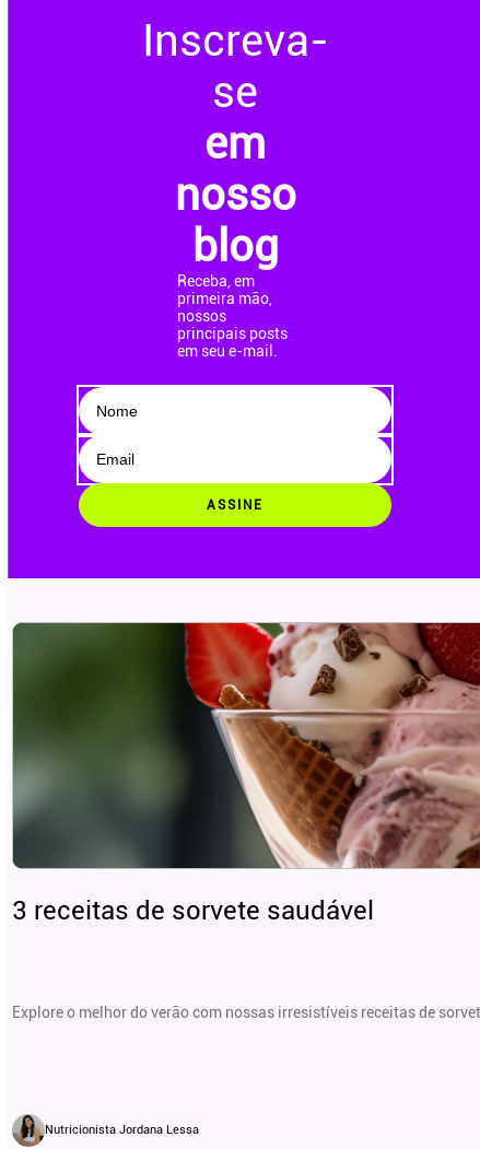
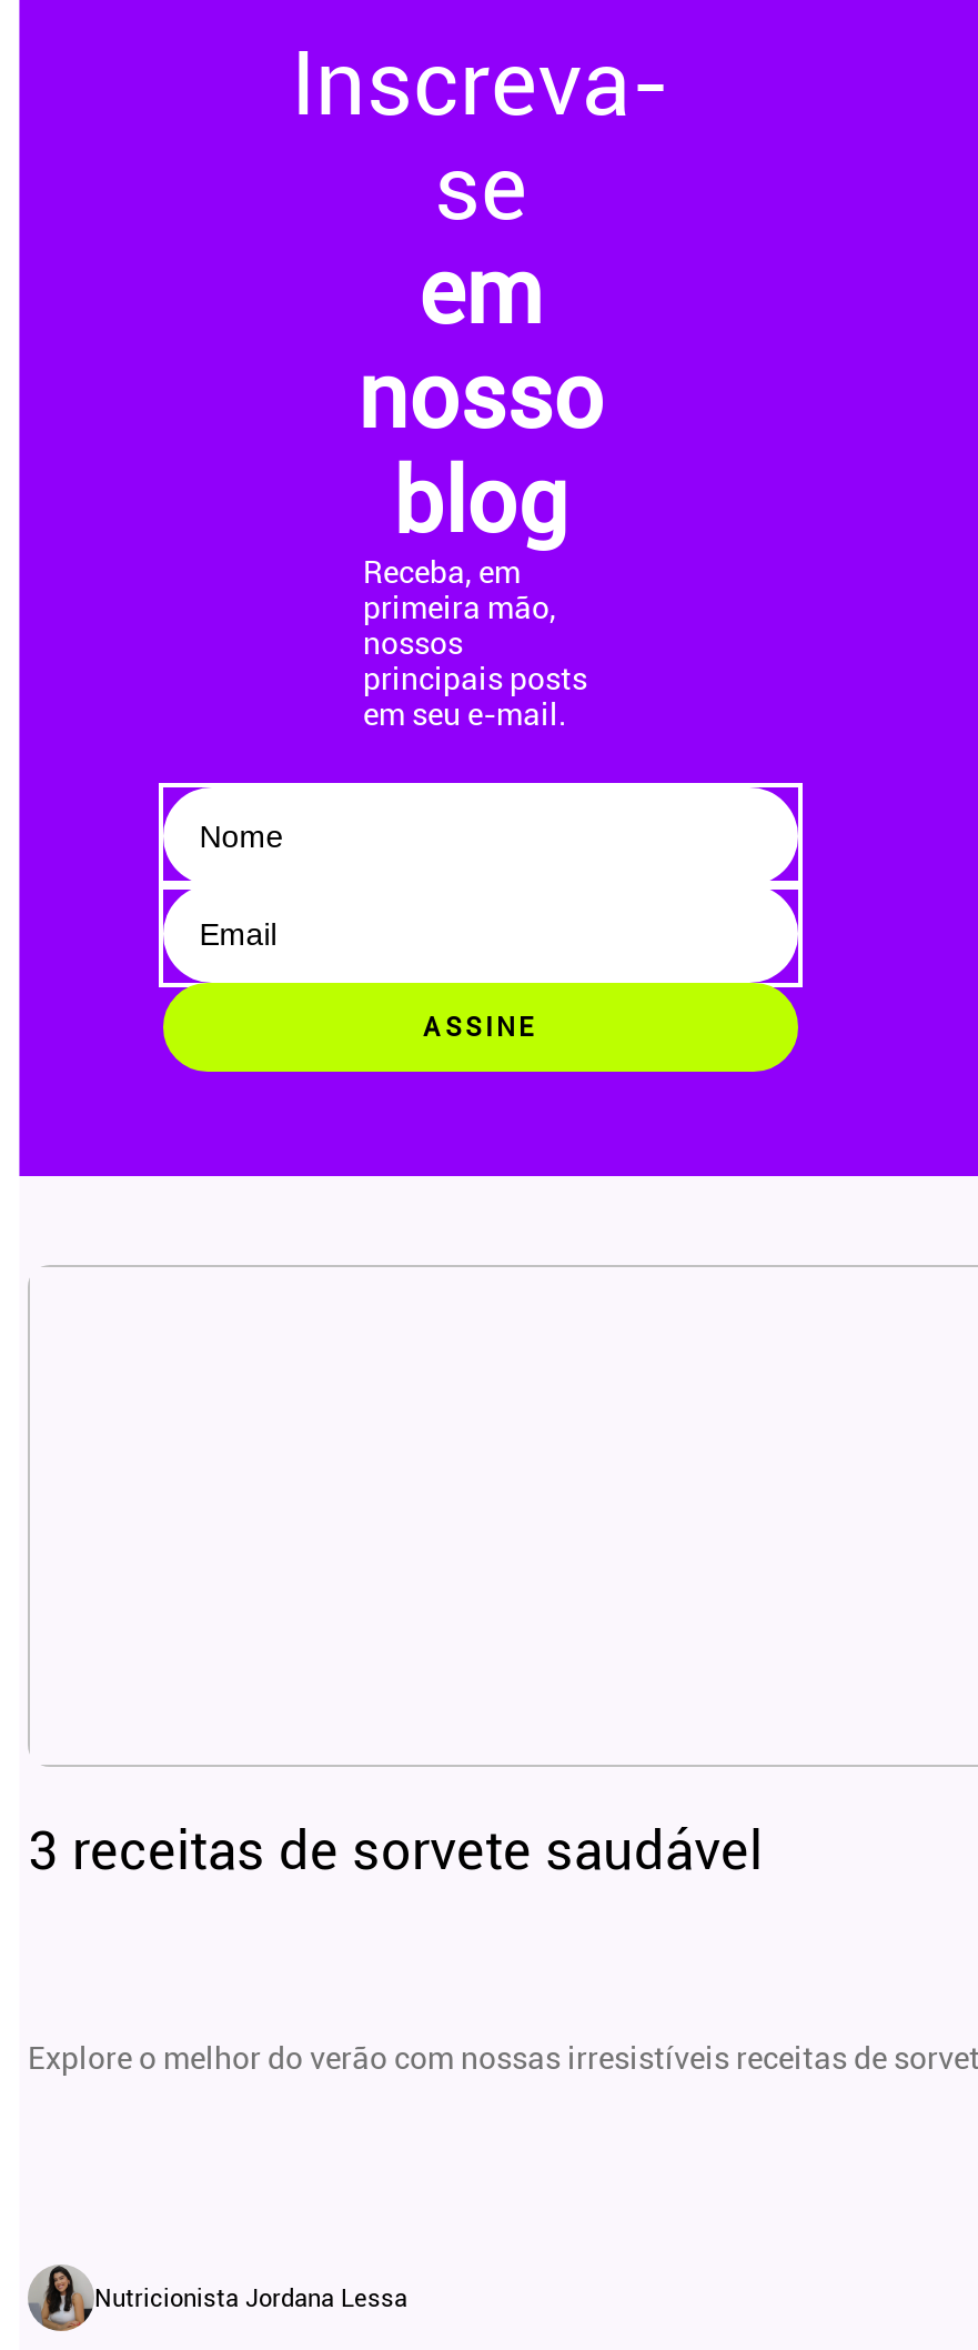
- [image]
